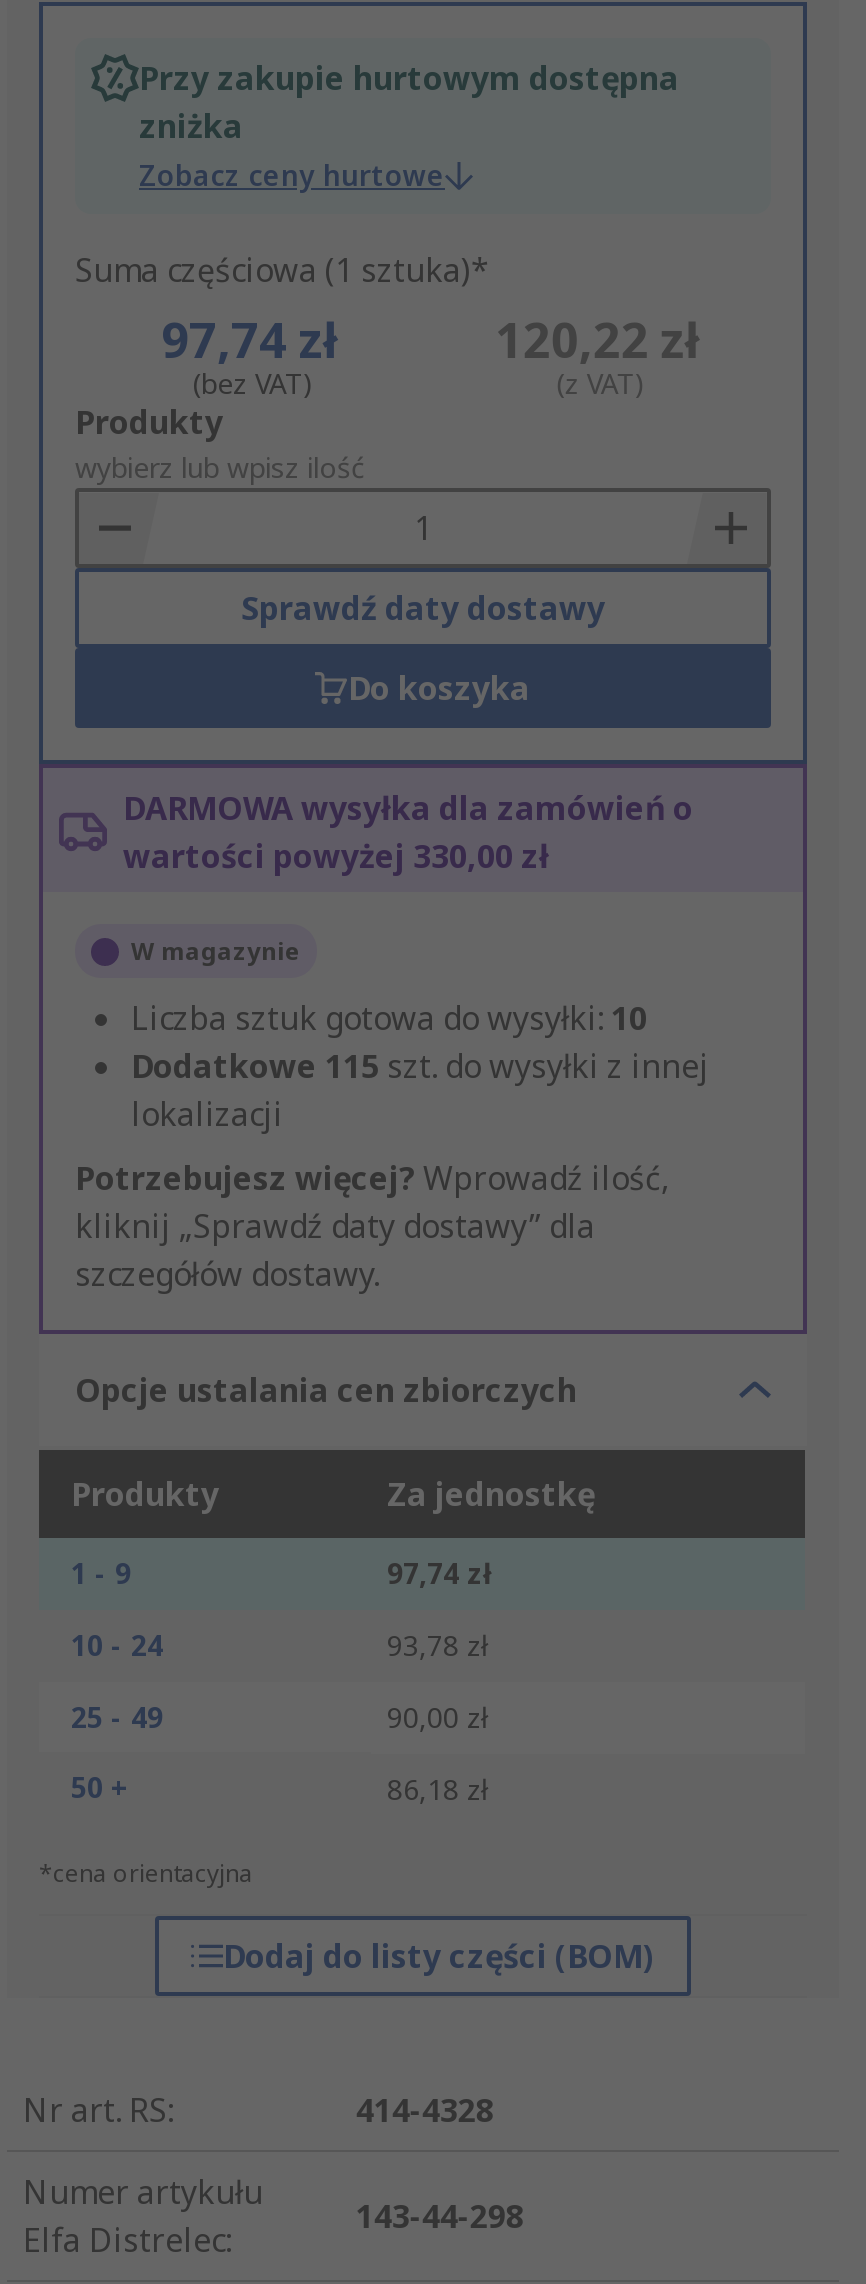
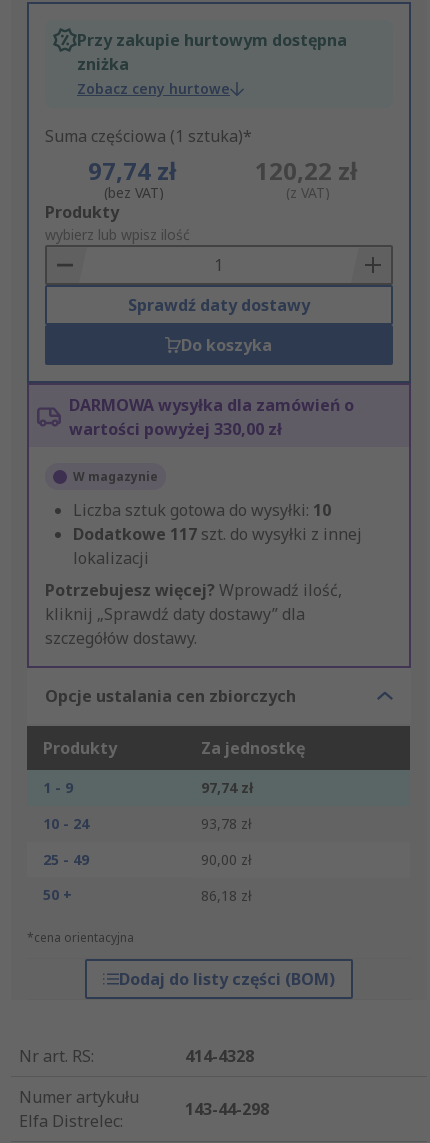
- Dodatkowe 115 szt. do wysyłki z innej
+ Dodatkowe 117 szt. do wysyłki z innej
